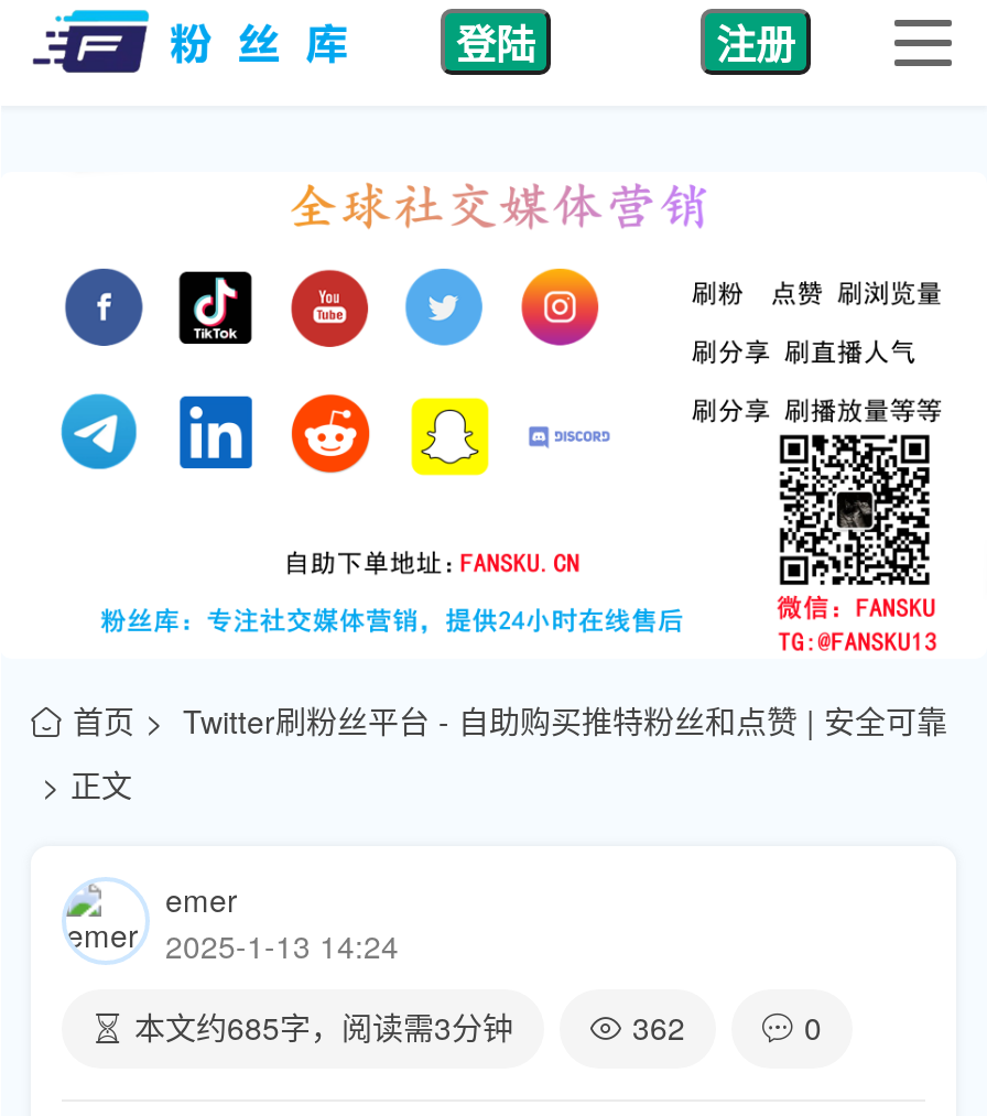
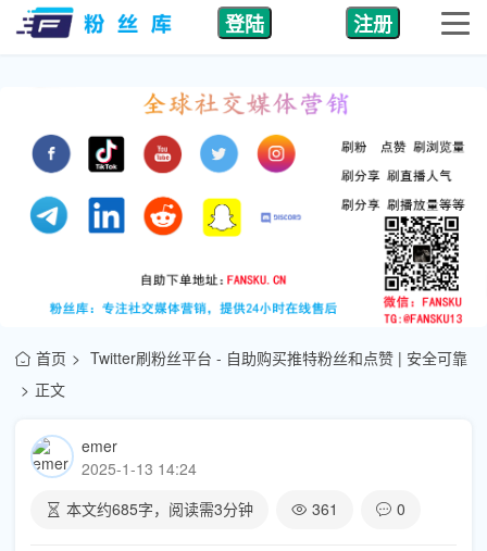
- 362
+ 361
